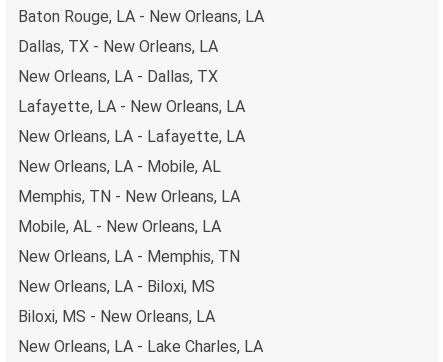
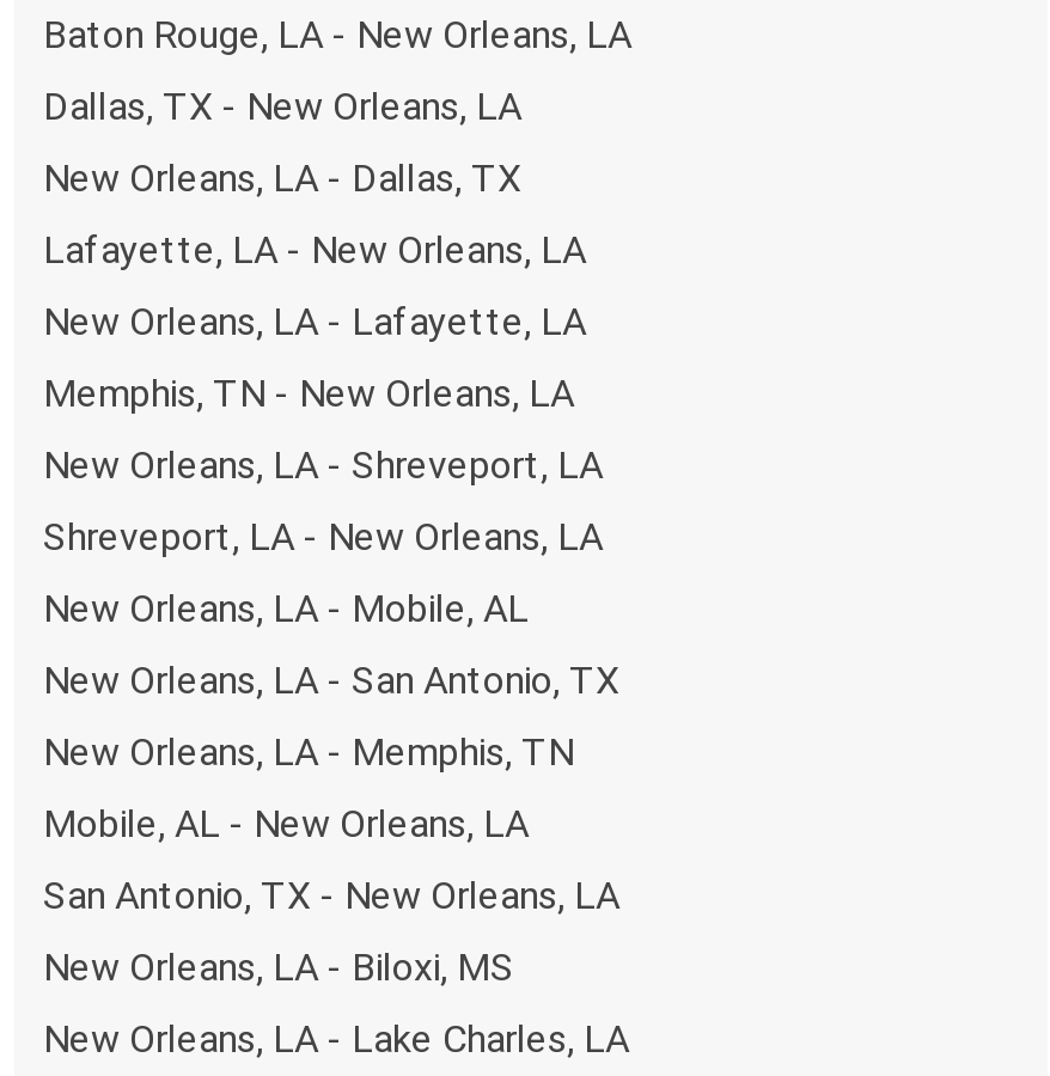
+ New Orleans, LA - Shreveport, LA
+ Shreveport, LA - New Orleans, LA

+ New Orleans, LA - San Antonio, TX

moved up: Memphis, TN - New Orleans, LA

moved down: Mobile, AL - New Orleans, LA

+ San Antonio, TX - New Orleans, LA

moved up: New Orleans, LA - Memphis, TN

moved down: New Orleans, LA - Biloxi, MS

- Biloxi, MS - New Orleans, LA
